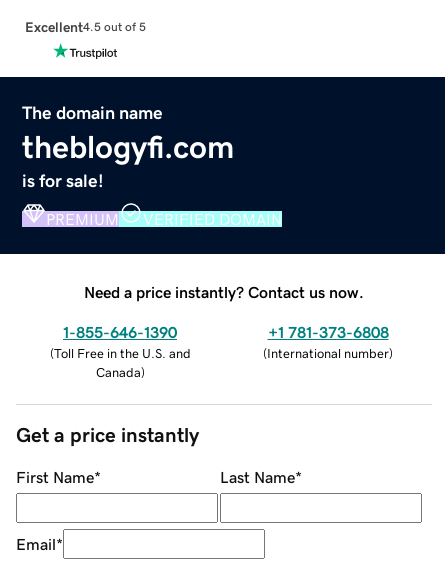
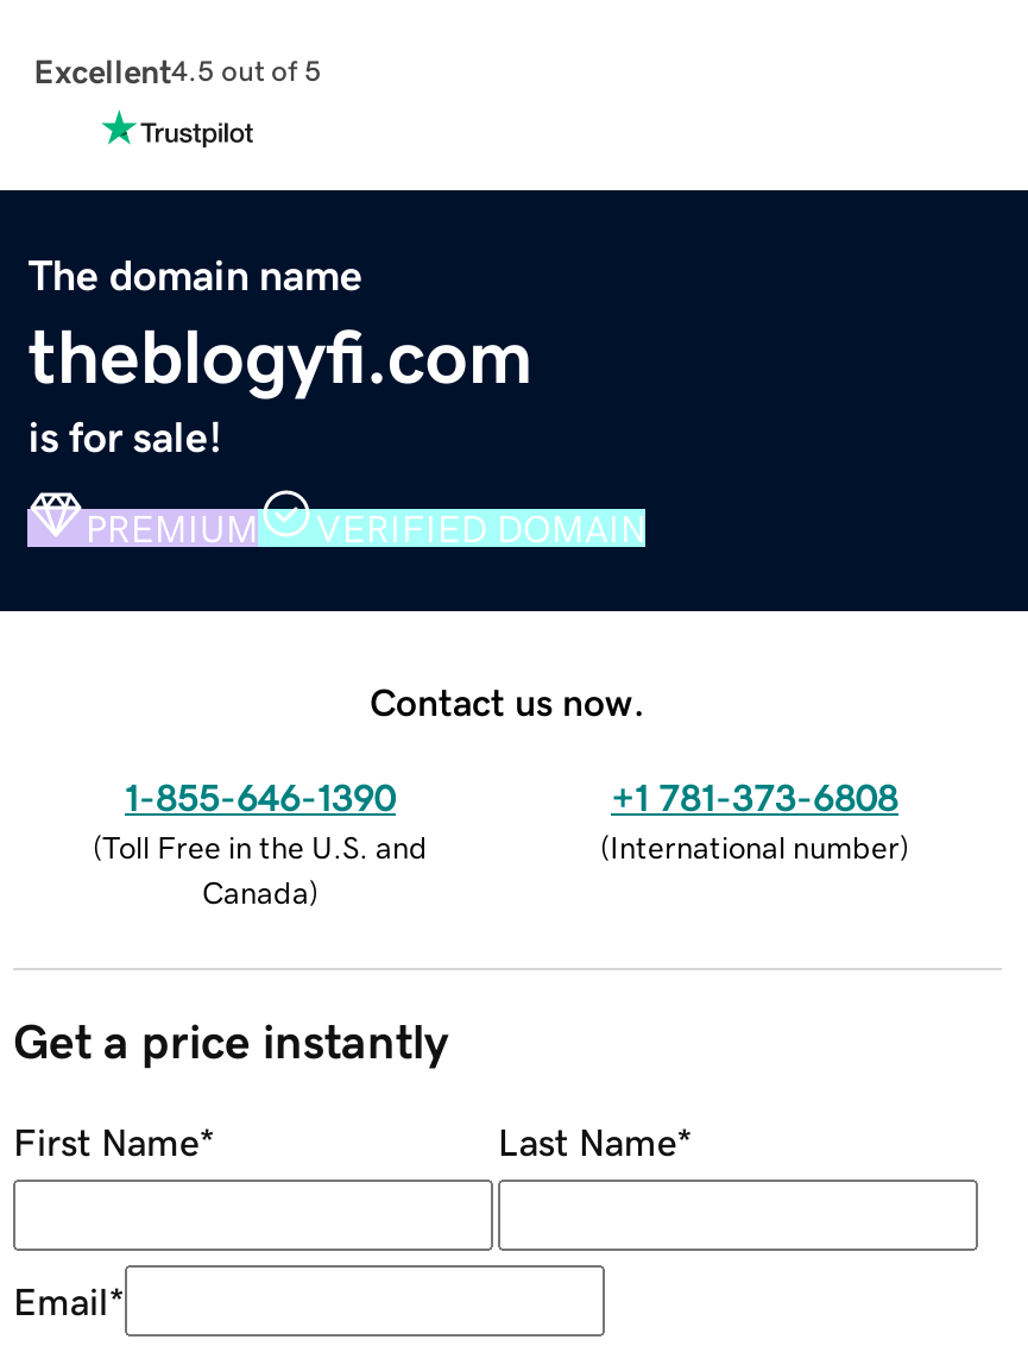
- Need a price instantly? Contact us now.
+ Contact us now.
